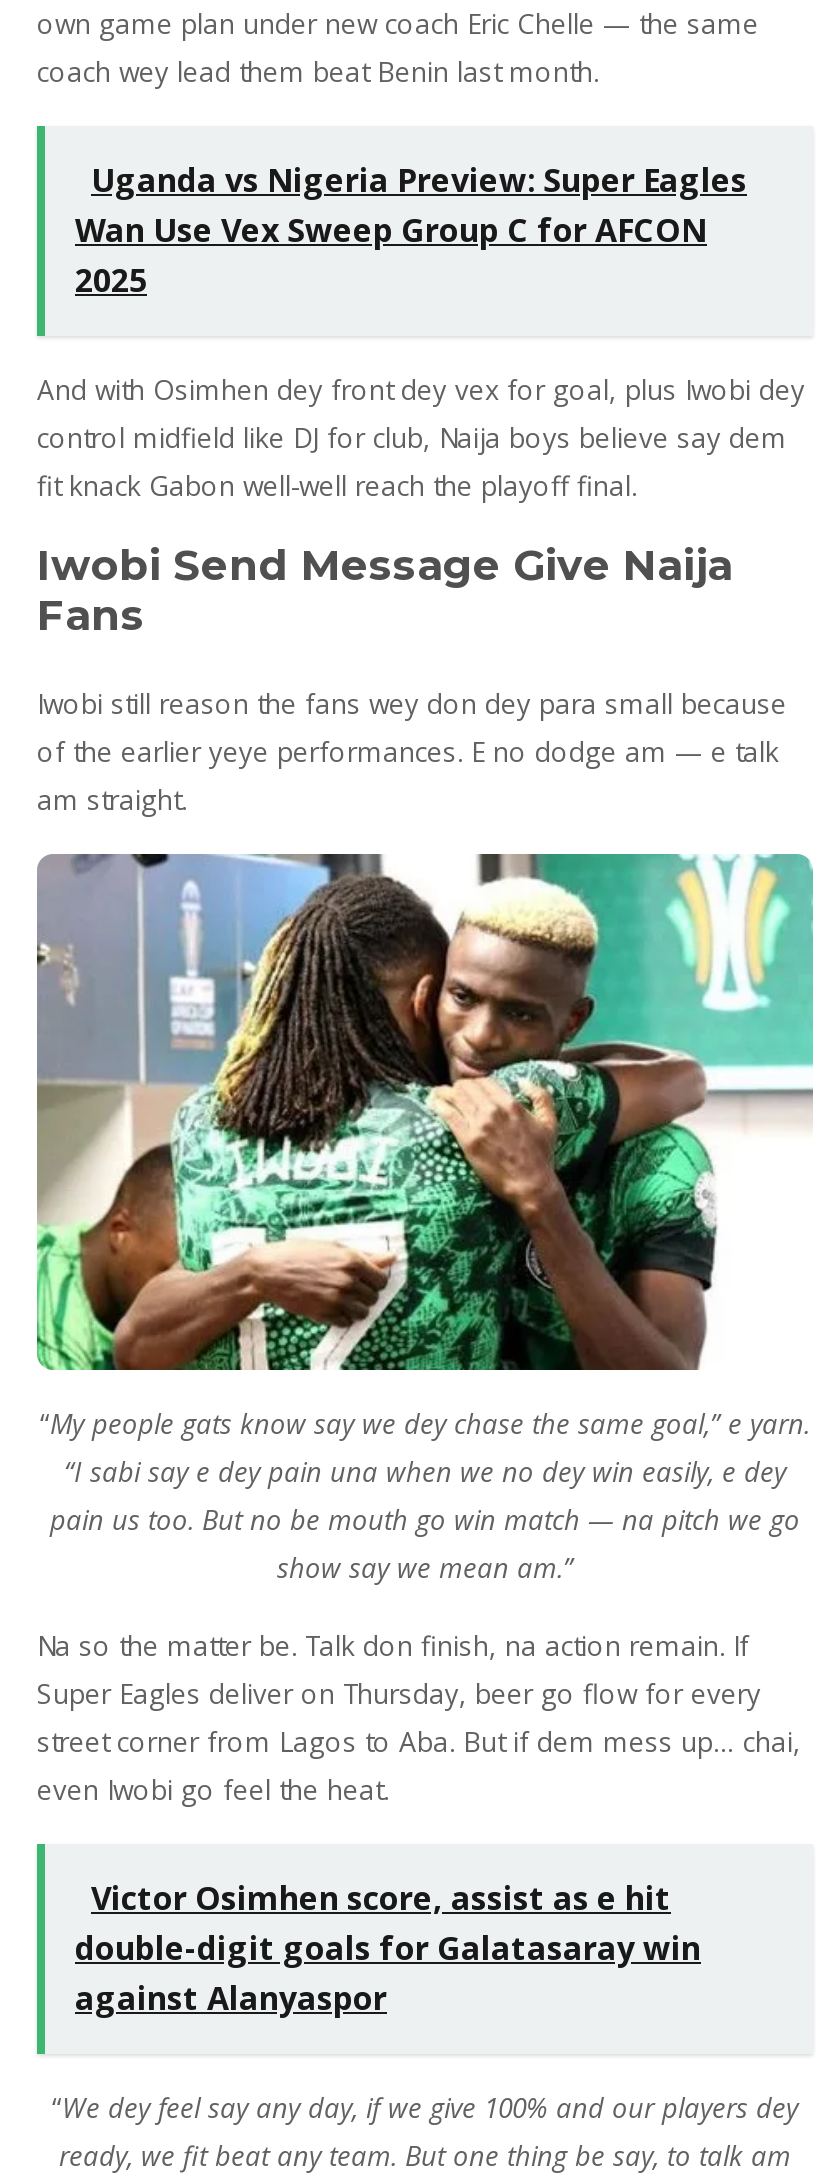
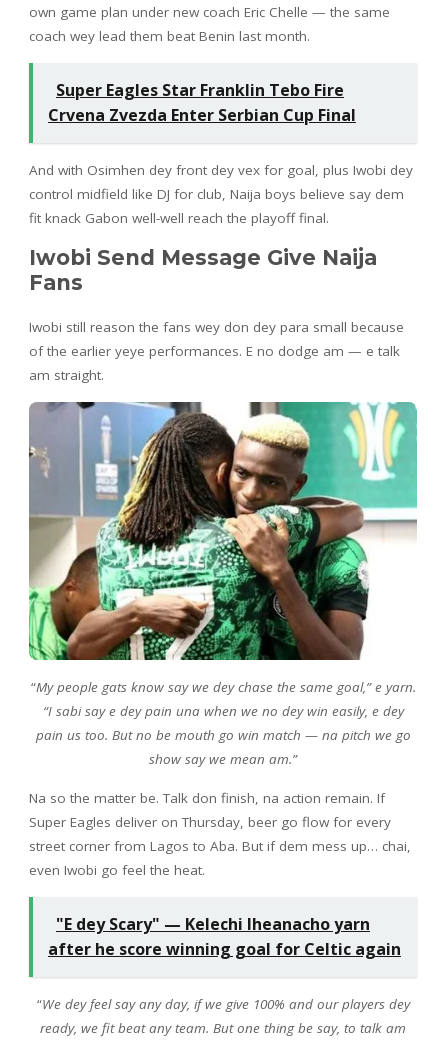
- Uganda vs Nigeria Preview: Super Eagles
- Wan Use Vex Sweep Group C for AFCON
- 2025
+ Super Eagles Star Franklin Tebo Fire
+ Crvena Zvezda Enter Serbian Cup Final

- Victor Osimhen score, assist as e hit
- double-digit goals for Galatasaray win
- against Alanyaspor
+ "E dey Scary" — Kelechi Iheanacho yarn
+ after he score winning goal for Celtic again
